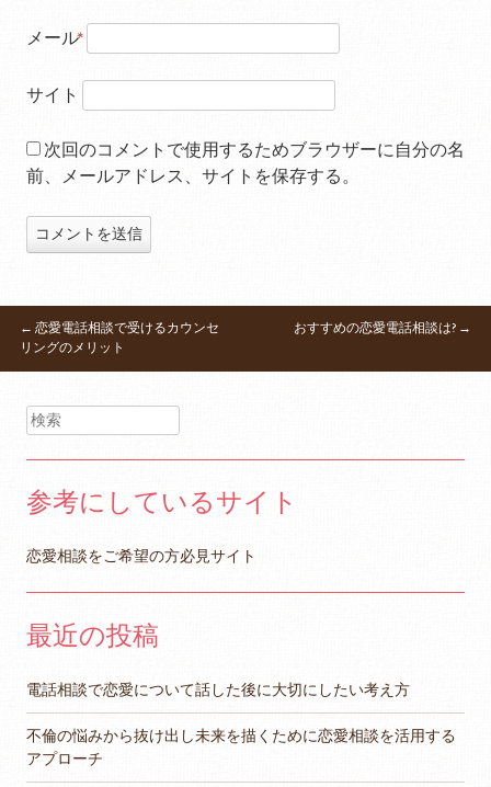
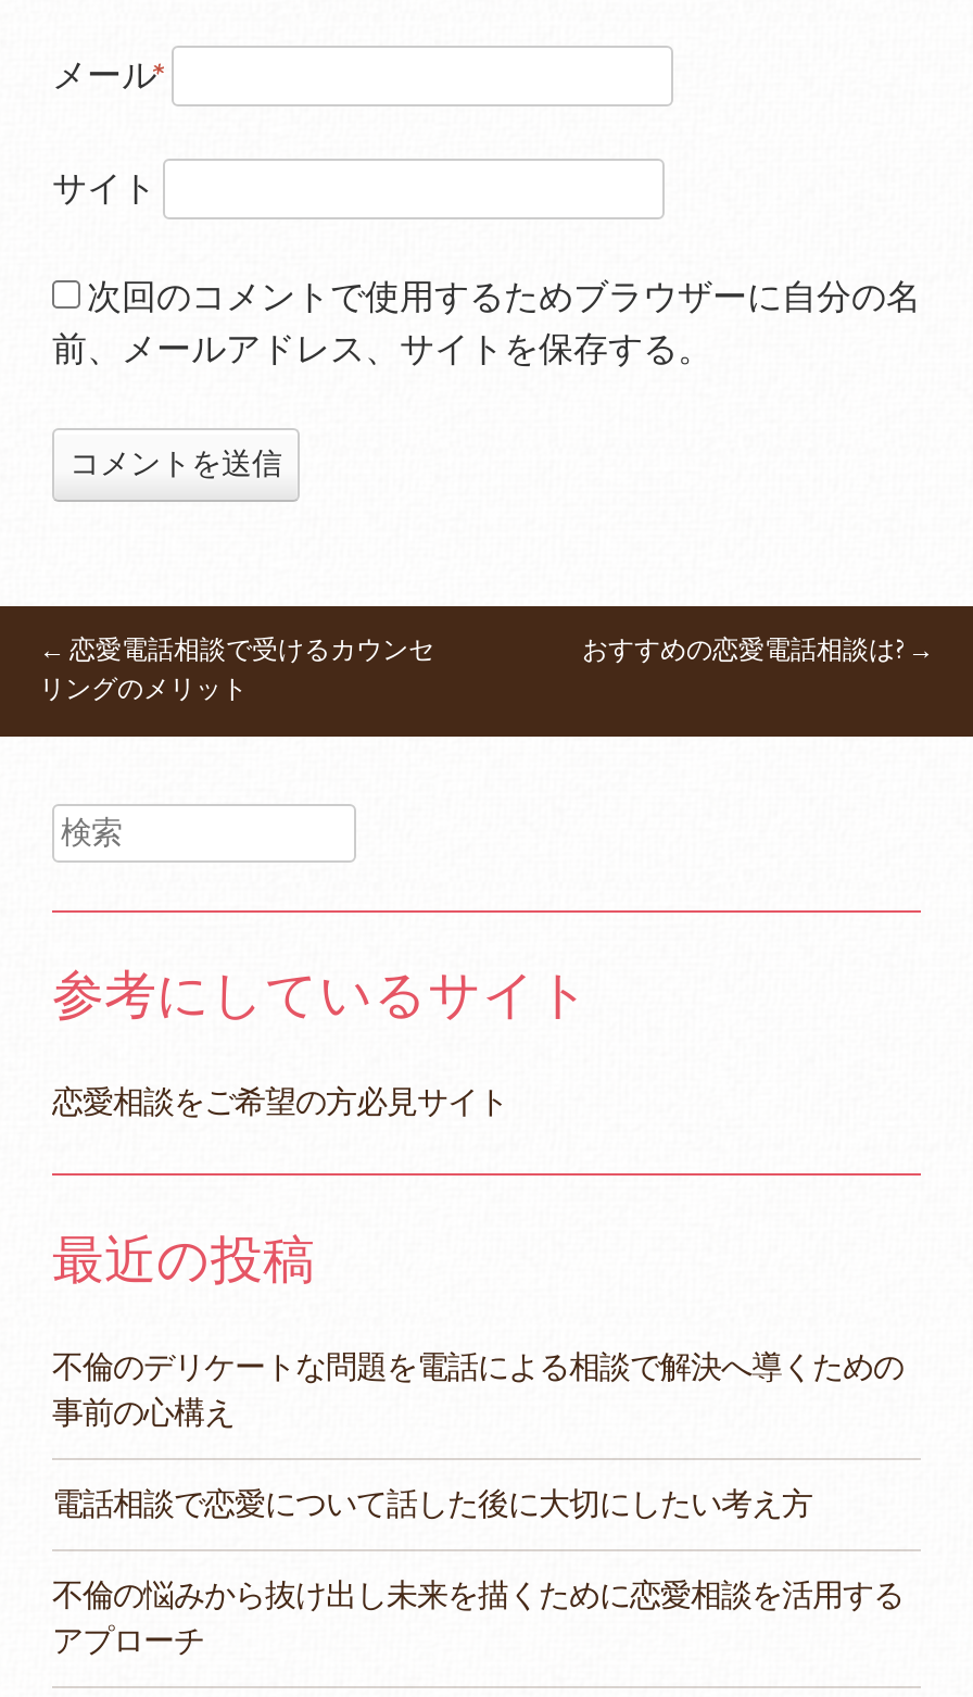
+ 不倫のデリケートな問題を電話による相談で解決へ導くための
+ 事前の心構え
